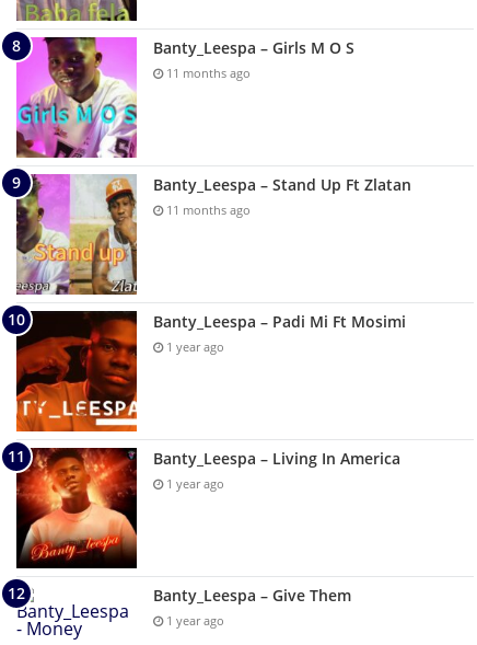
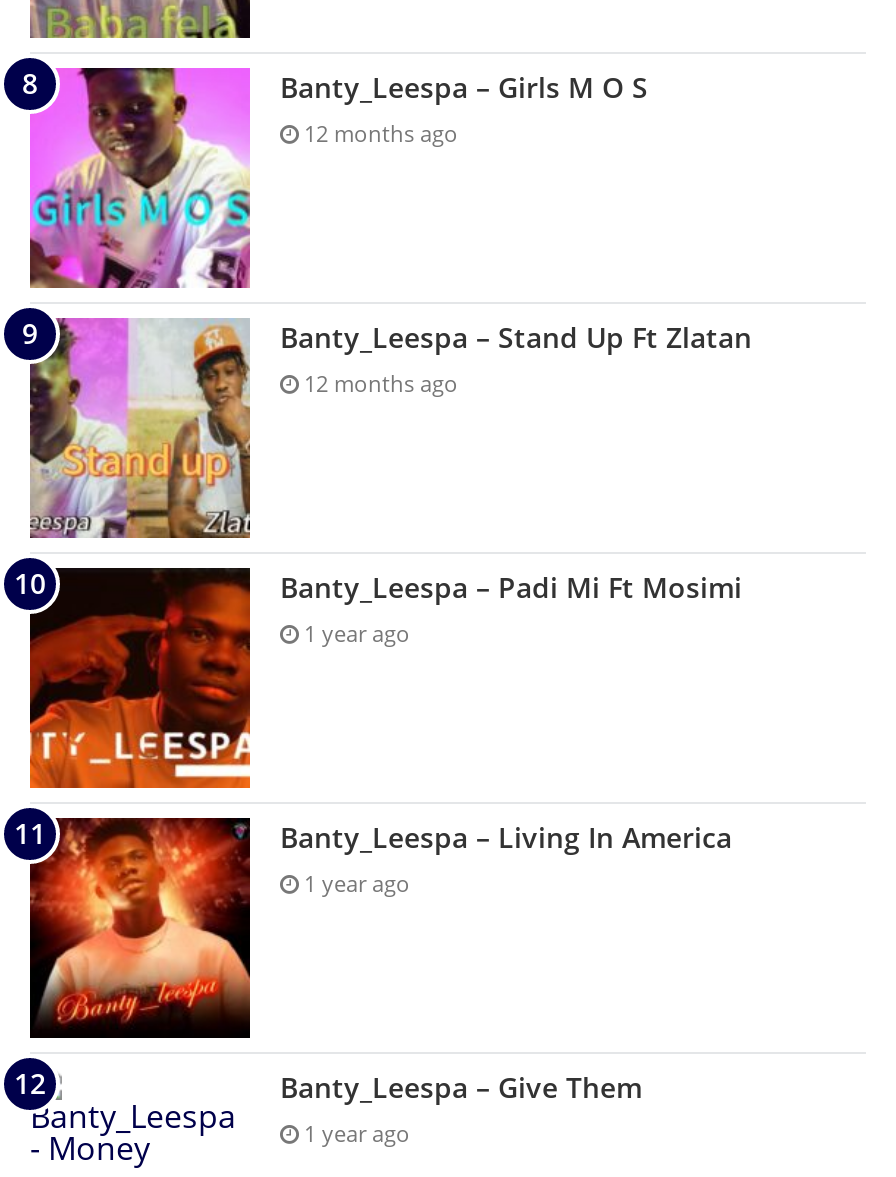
- 11 months ago
+ 12 months ago

- 11 months ago
+ 12 months ago
